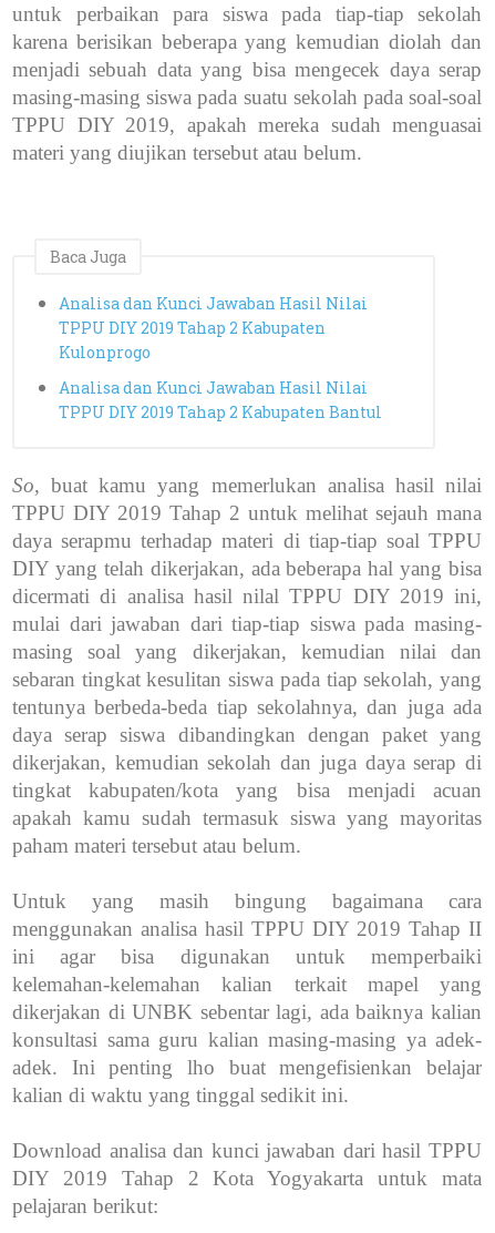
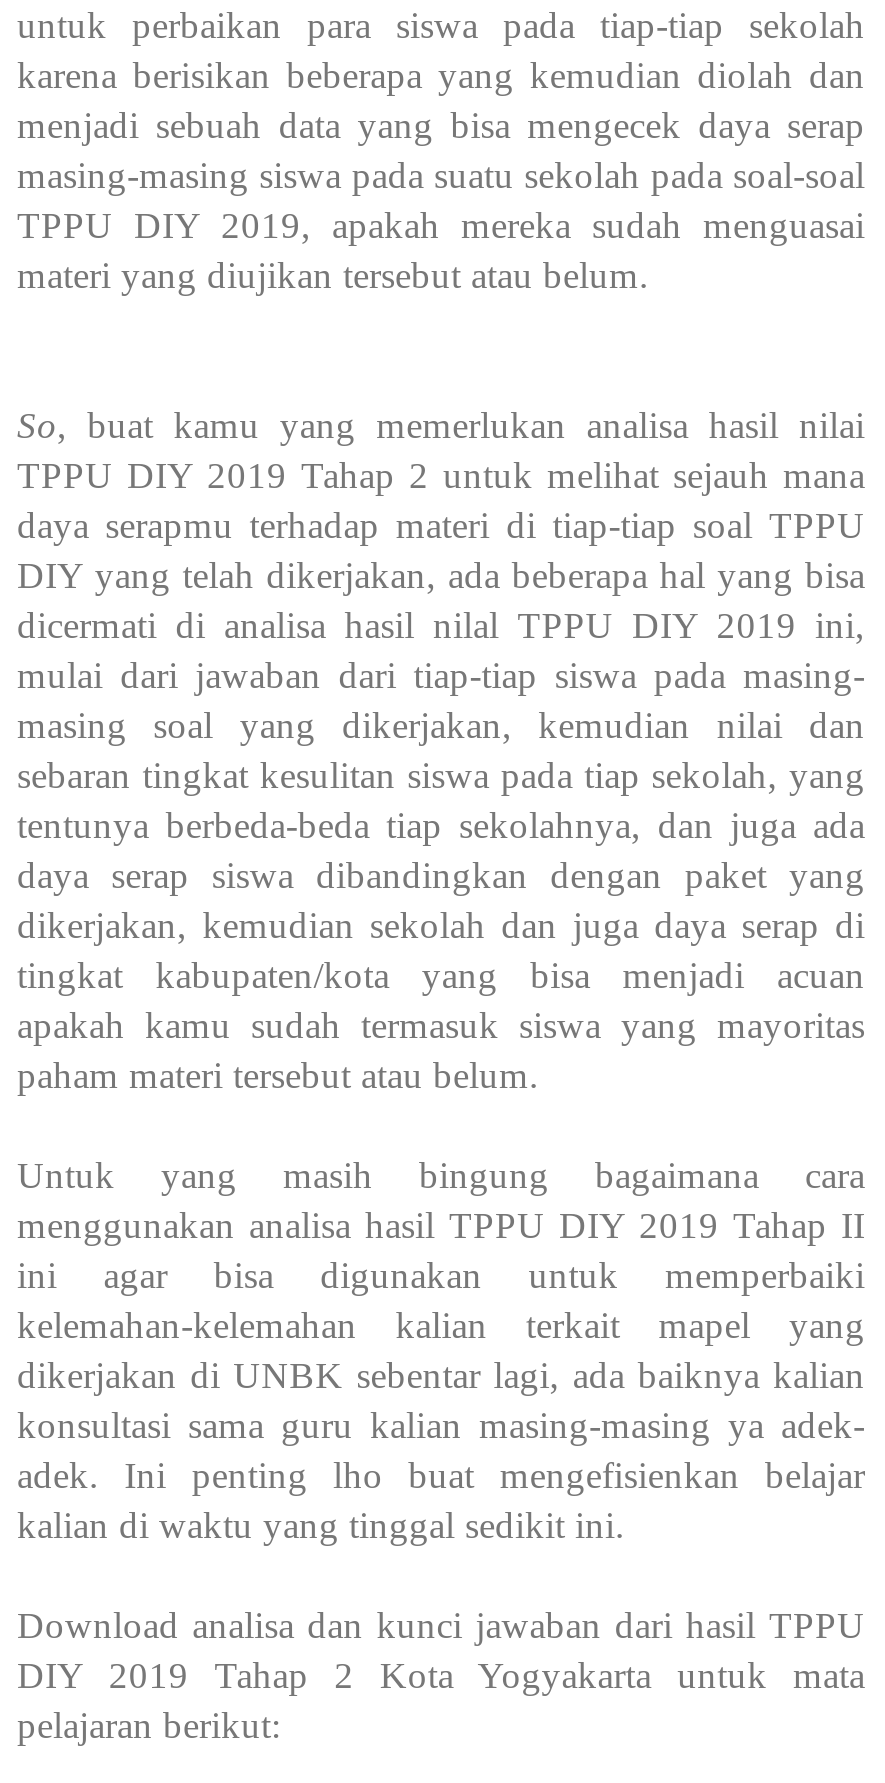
- Baca Juga
- Analisa dan Kunci Jawaban Hasil Nilai
- TPPU DIY 2019 Tahap 2 Kabupaten
- Kulonprogo
- Analisa dan Kunci Jawaban Hasil Nilai
- TPPU DIY 2019 Tahap 2 Kabupaten Bantul
